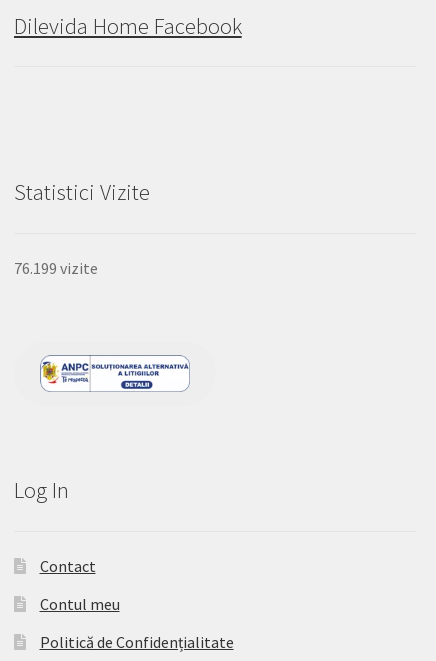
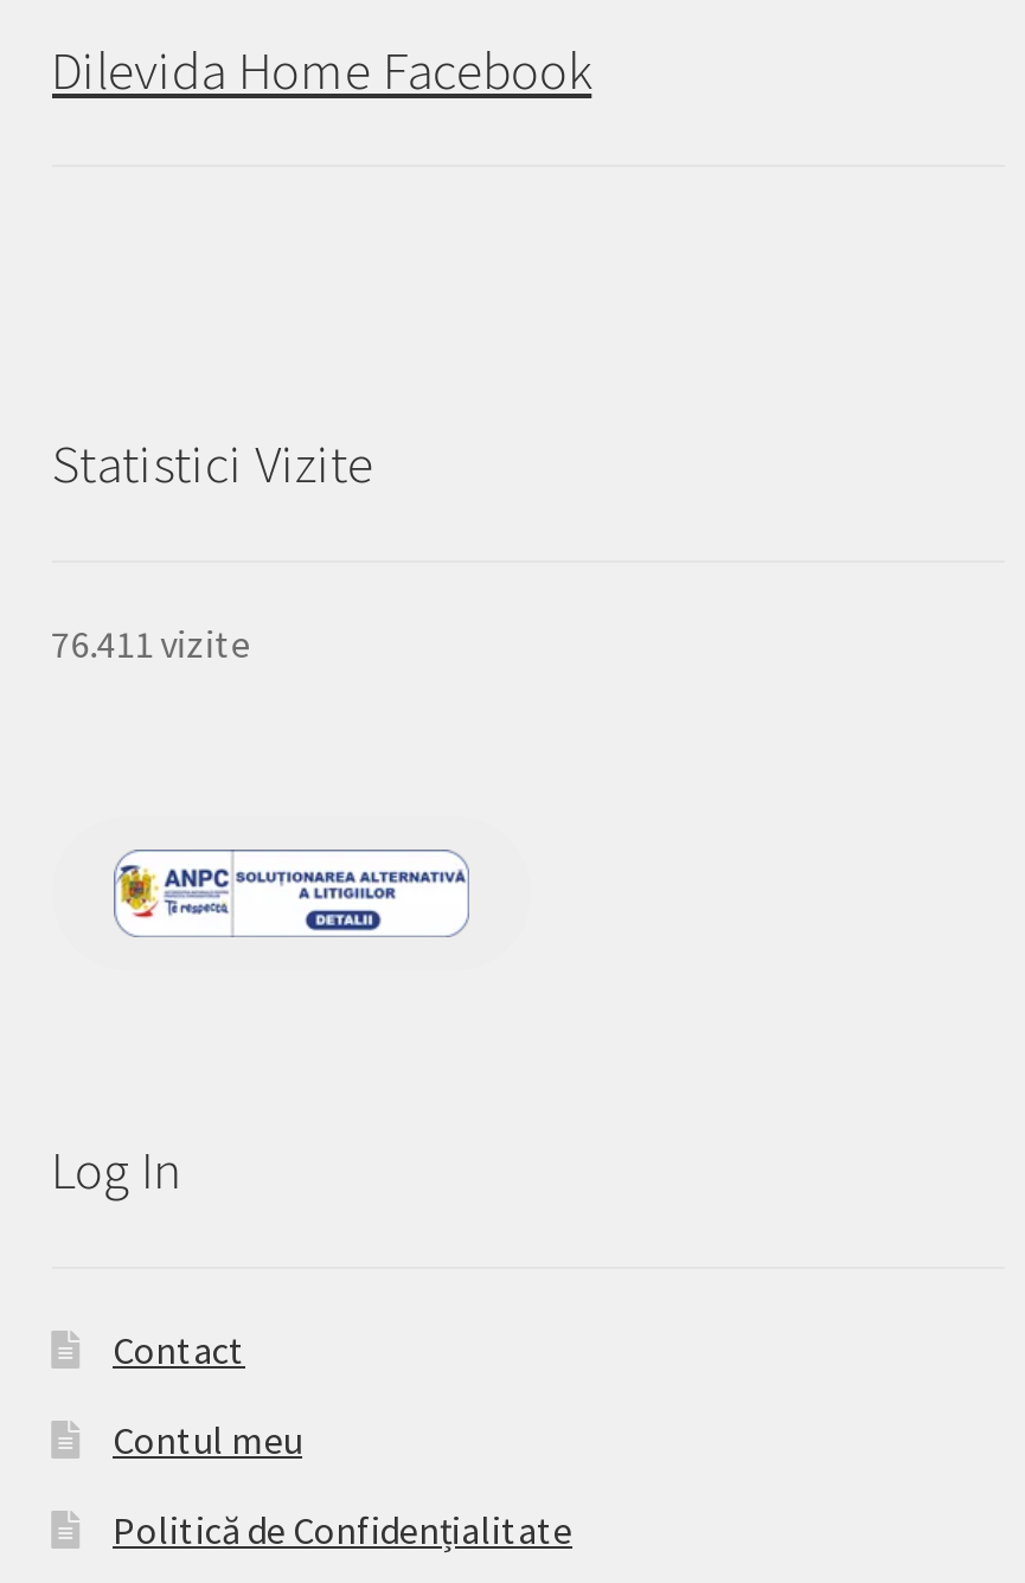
- 76.199 vizite
+ 76.411 vizite
